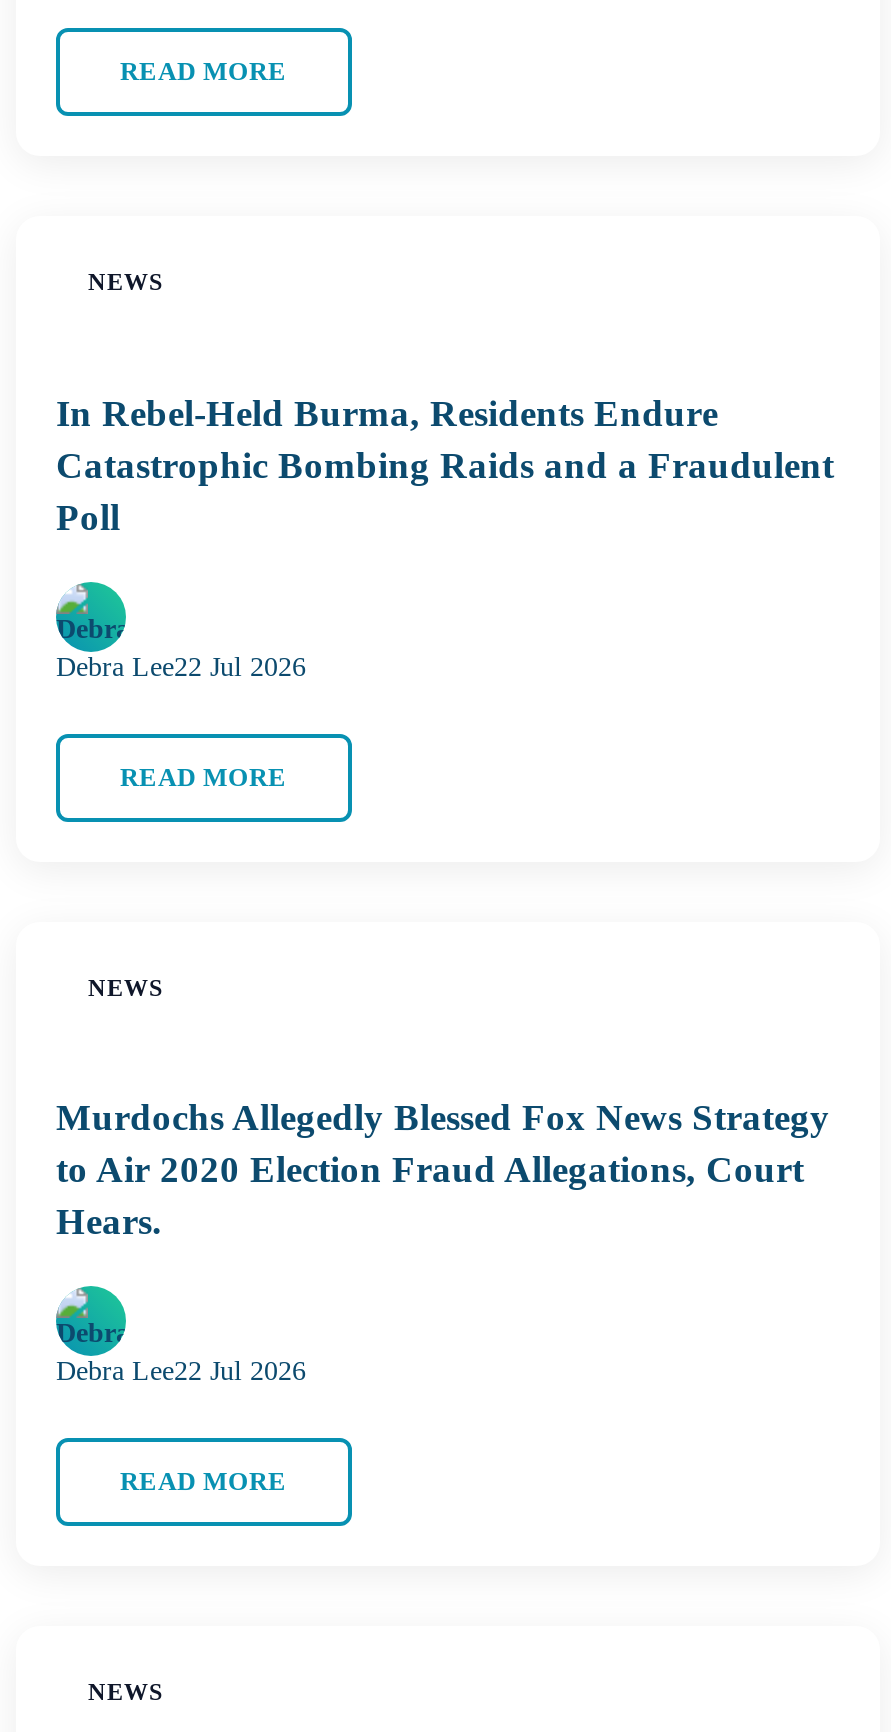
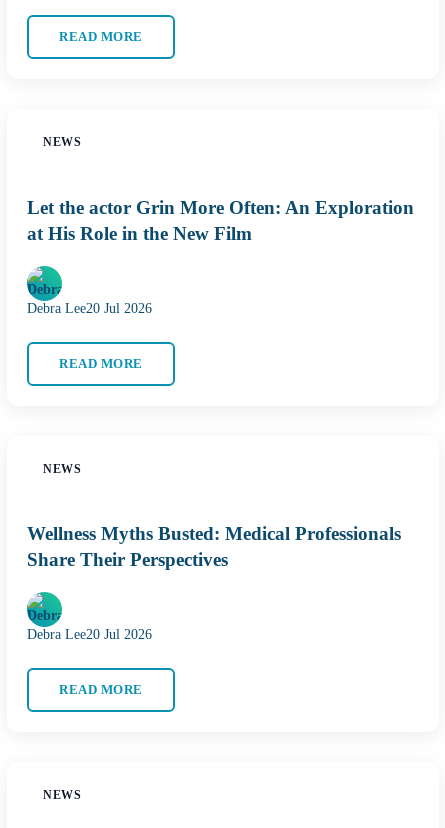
- In Rebel-Held Burma, Residents Endure
- Catastrophic Bombing Raids and a Fraudulent
- Poll
+ Let the actor Grin More Often: An Exploration
+ at His Role in the New Film

- Debra Lee22 Jul 2026
+ Debra Lee20 Jul 2026

- Murdochs Allegedly Blessed Fox News Strategy
- to Air 2020 Election Fraud Allegations, Court
- Hears.
+ Wellness Myths Busted: Medical Professionals
+ Share Their Perspectives

- Debra Lee22 Jul 2026
+ Debra Lee20 Jul 2026
